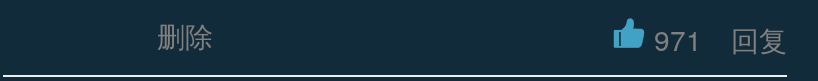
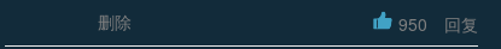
- 971 回复
+ 950 回复
